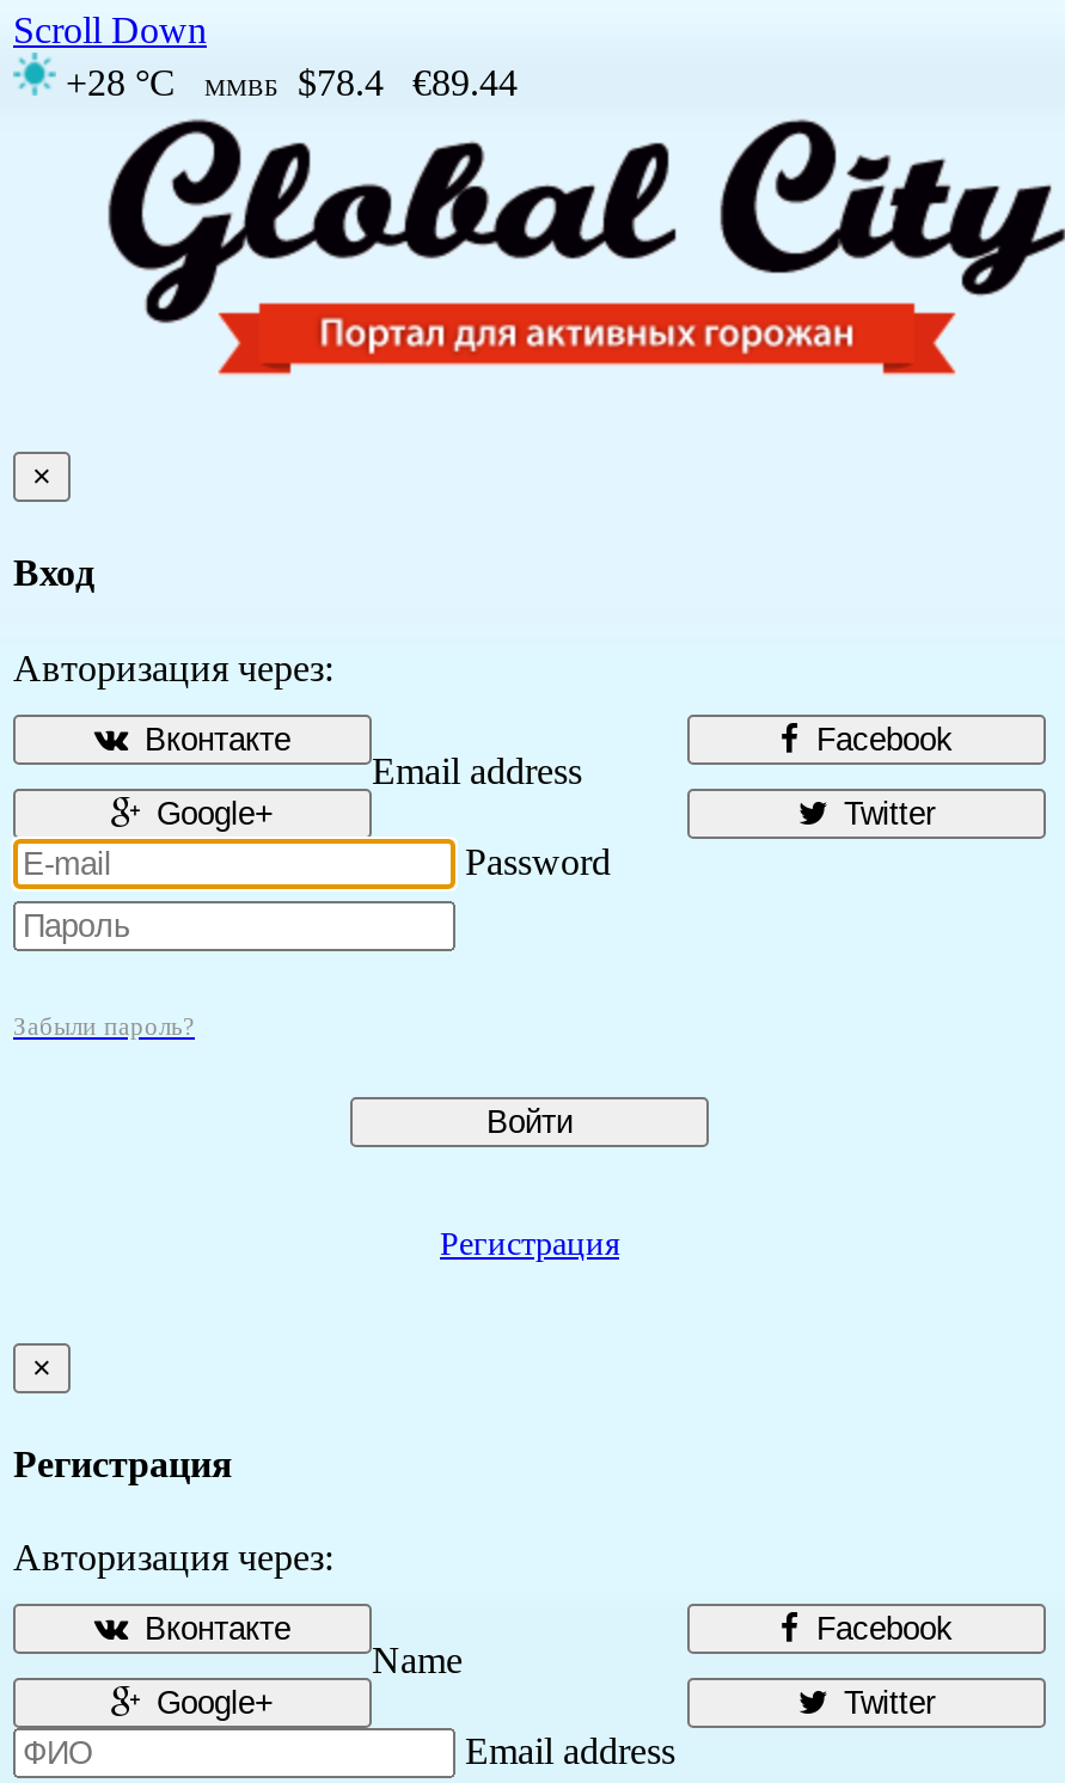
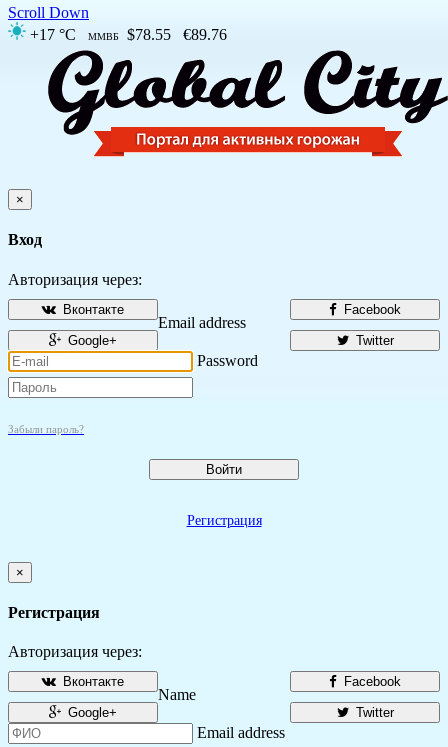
- +28 °C
+ +17 °C

- ММВБ $78.4 €89.44
+ ММВБ $78.55 €89.76
